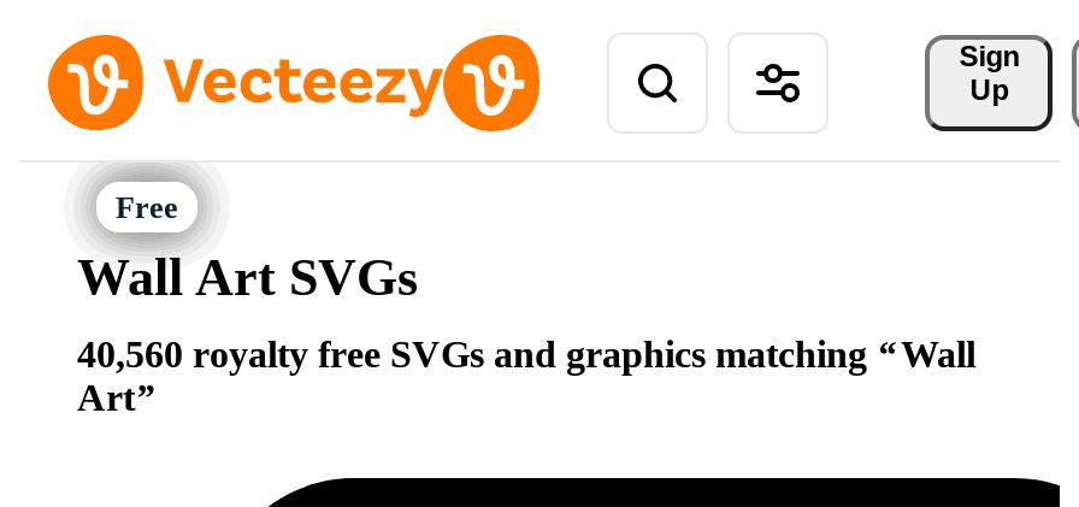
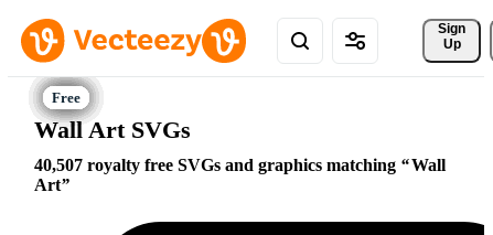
- 40,560 royalty free SVGs and graphics matching Wall
+ 40,507 royalty free SVGs and graphics matching Wall
